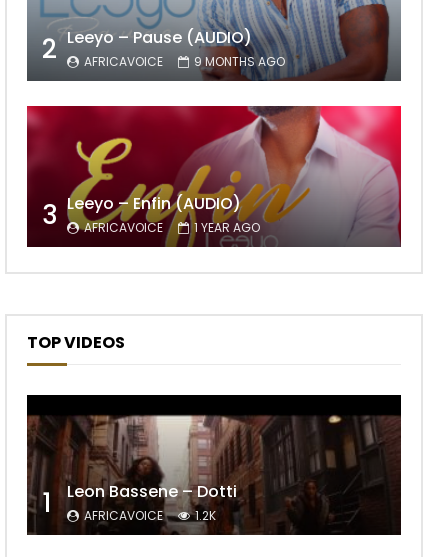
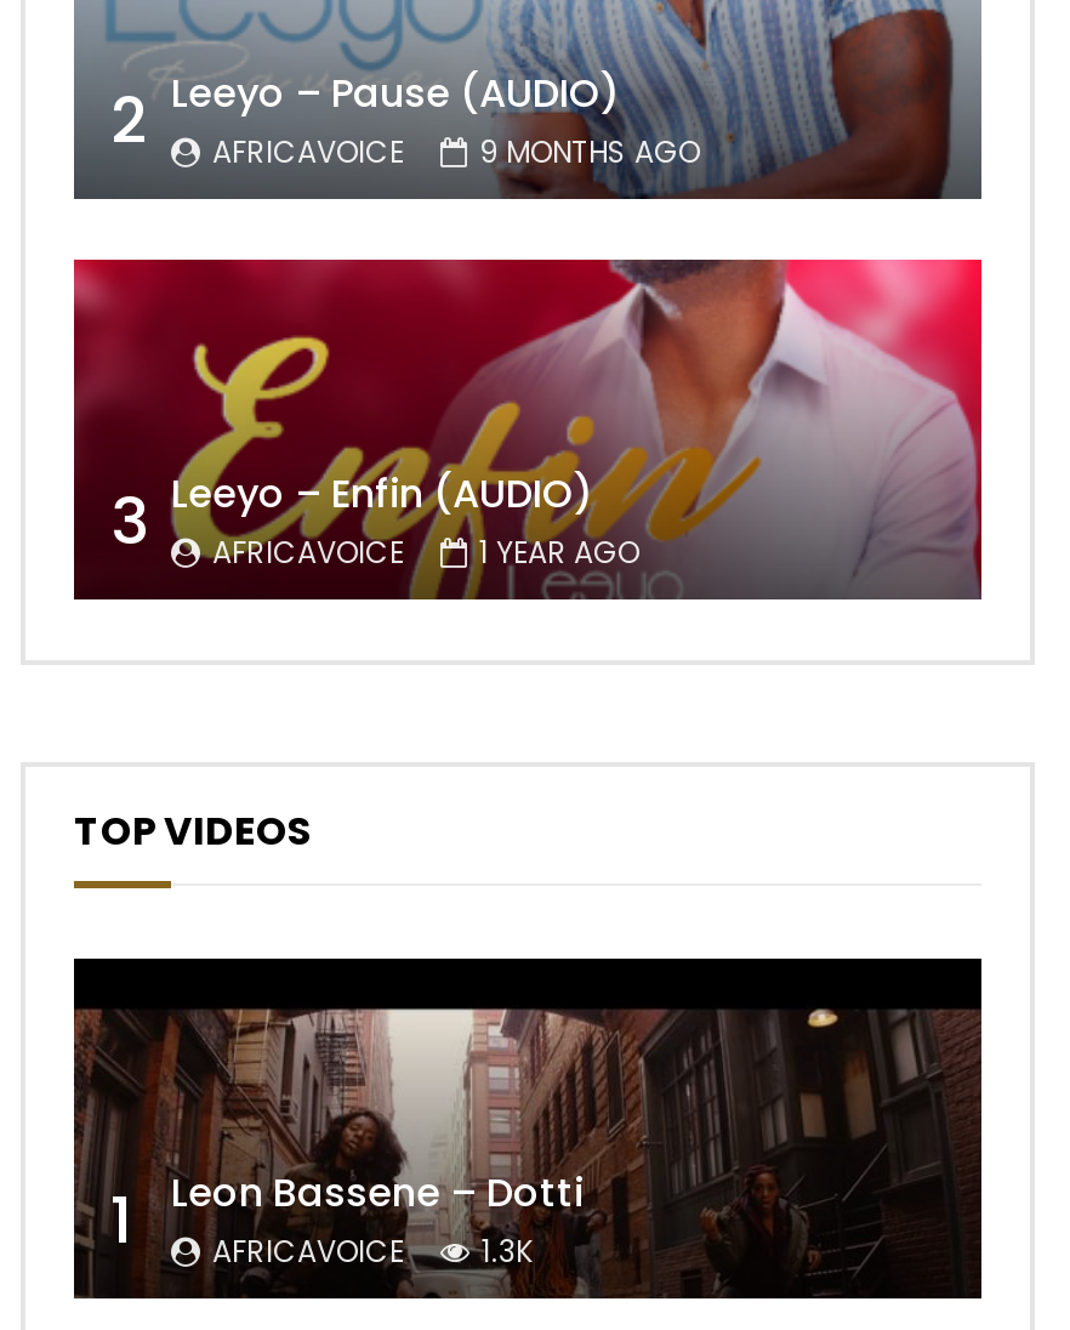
- 1 Leon Bassene – Dotti AFRICAVOICE 1.2K
+ 1 Leon Bassene – Dotti AFRICAVOICE 1.3K
